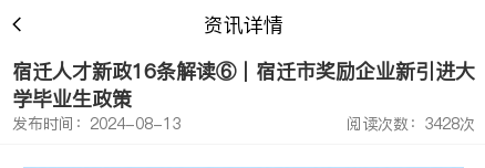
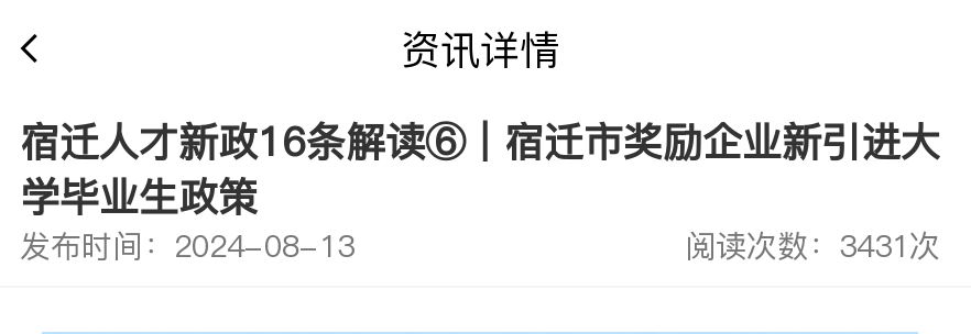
- 阅读次数：3428次
+ 阅读次数：3431次
